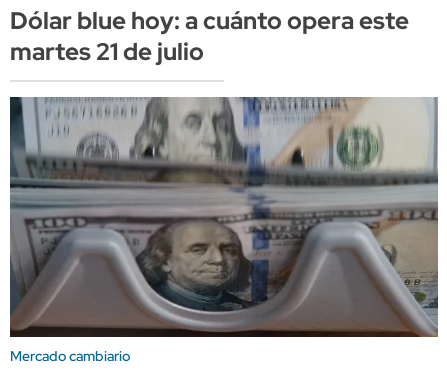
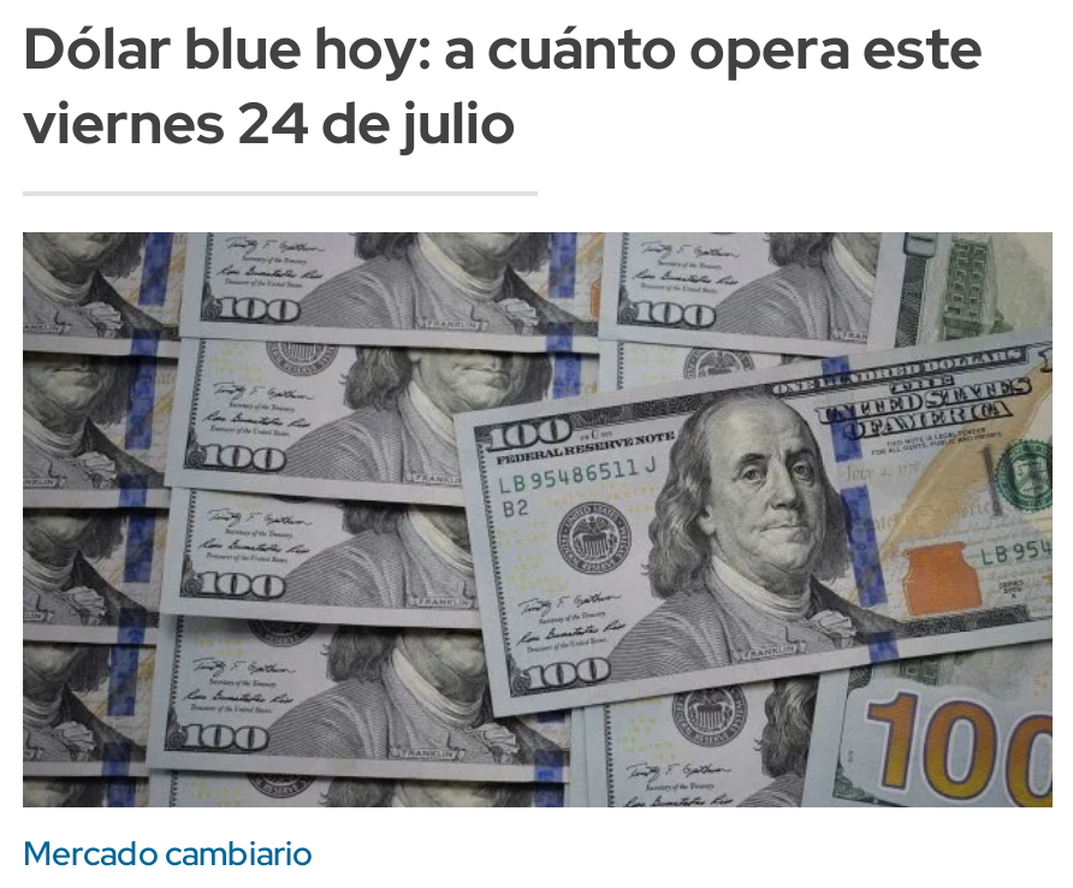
- martes 21 de julio
+ viernes 24 de julio

- [image]
+ [image]
